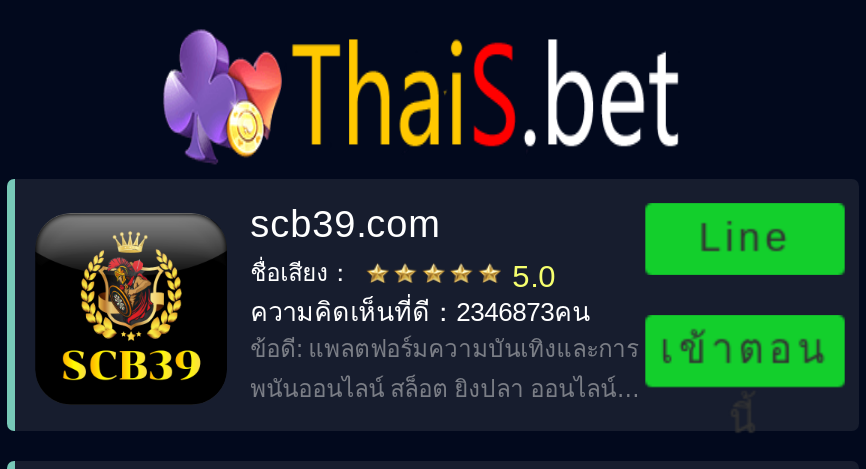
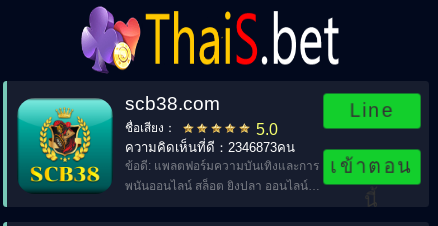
- [image]
- scb39.com
+ [image]
+ scb38.com
